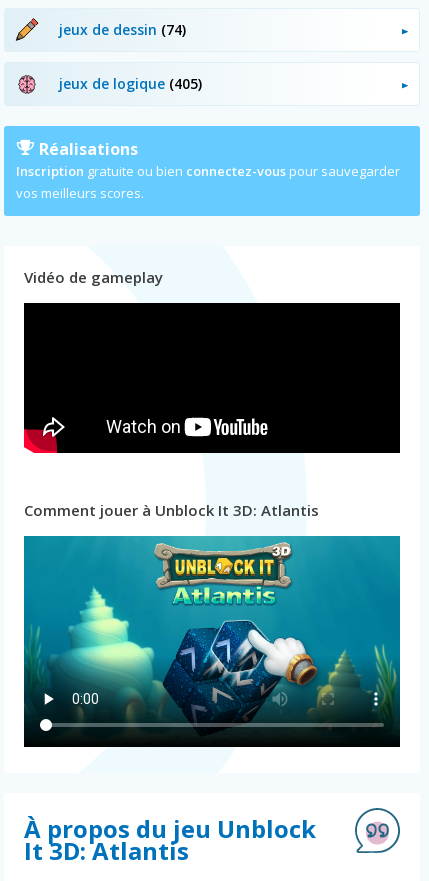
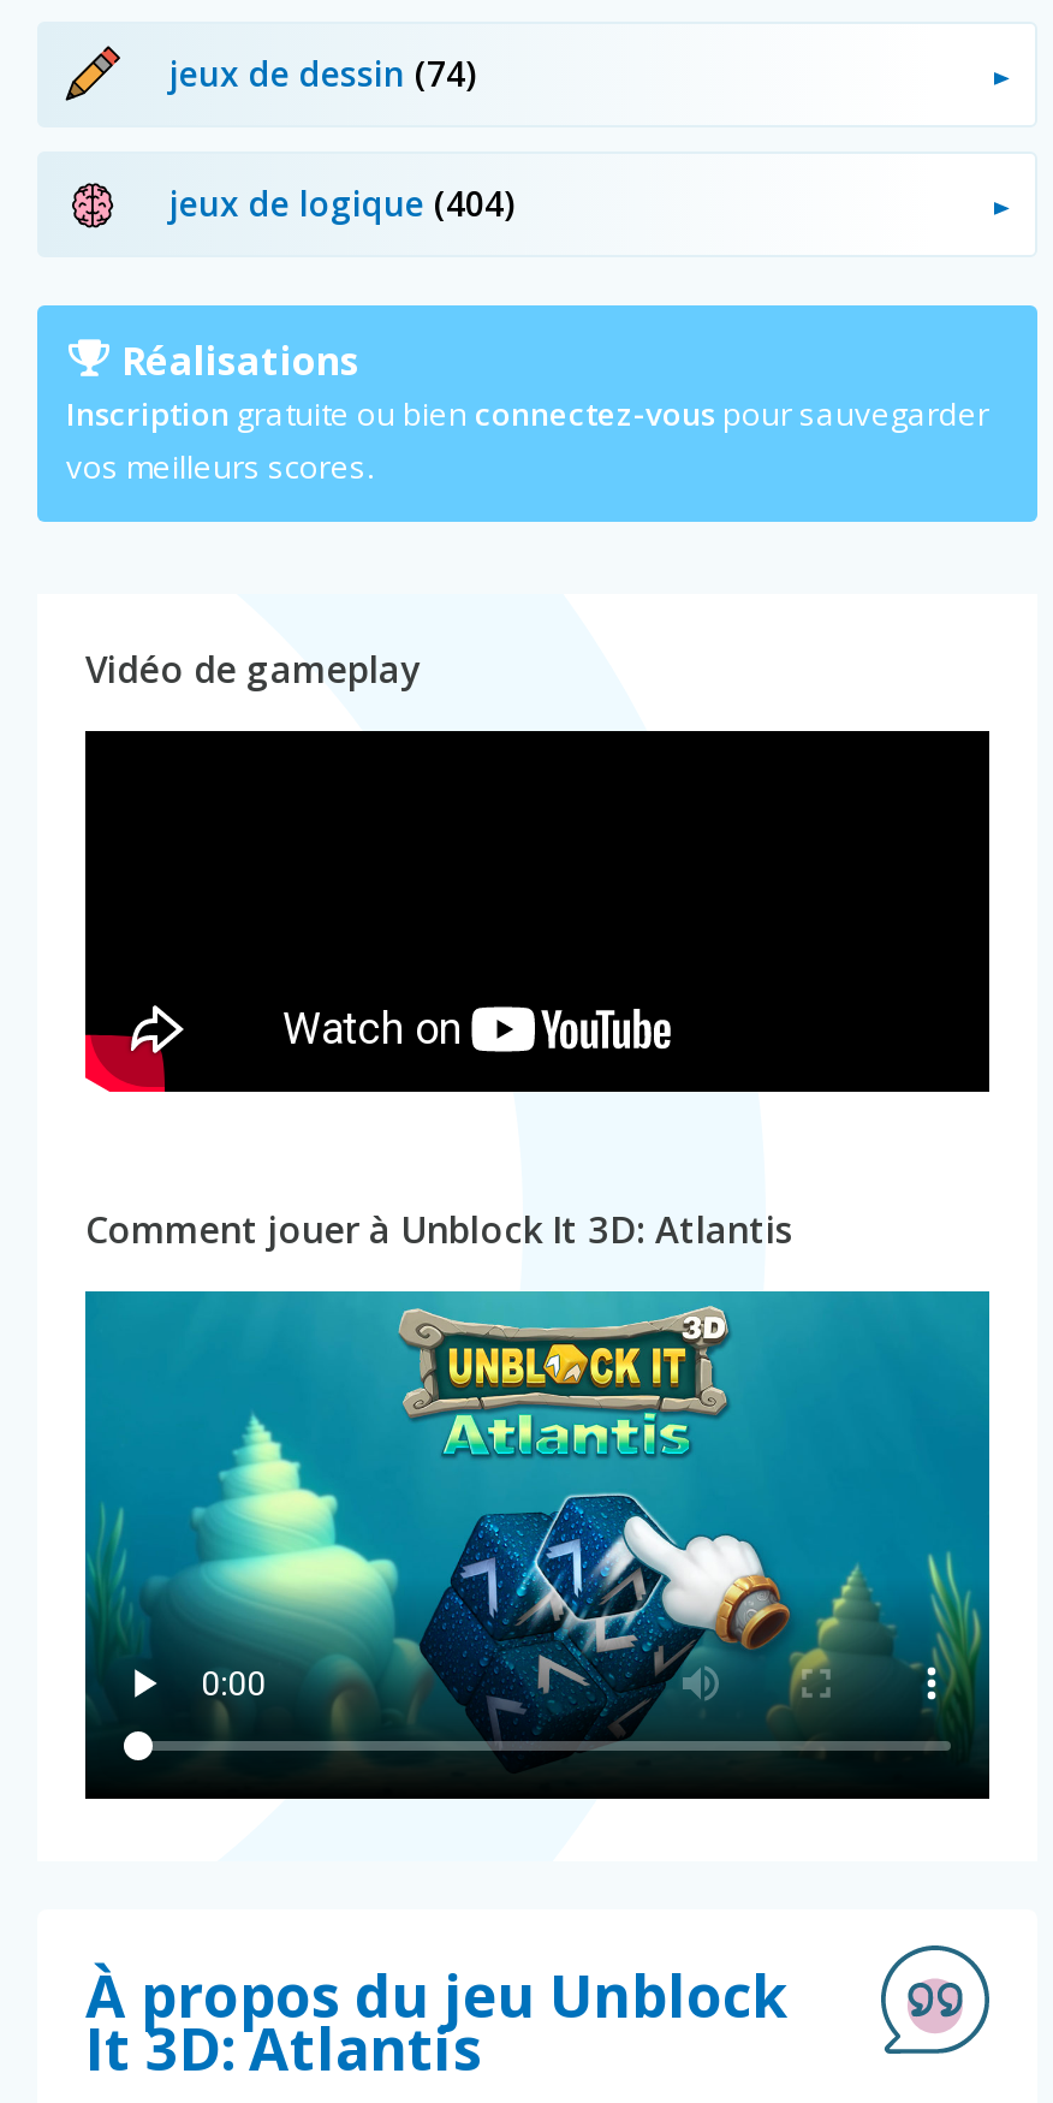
- jeux de logique (405)
+ jeux de logique (404)
